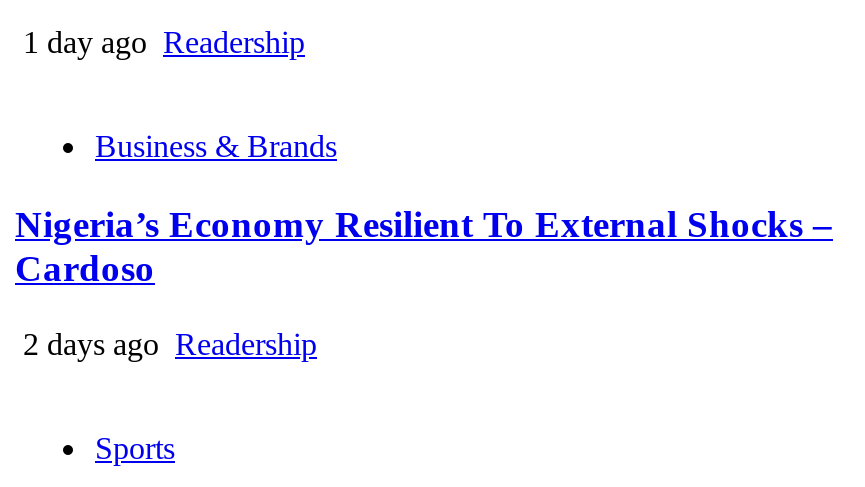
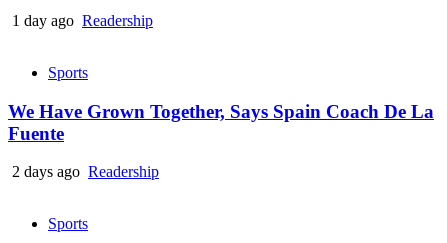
- Business & Brands
+ Sports

- Nigeria’s Economy Resilient To External Shocks –
- Cardoso
+ We Have Grown Together, Says Spain Coach De La
+ Fuente
